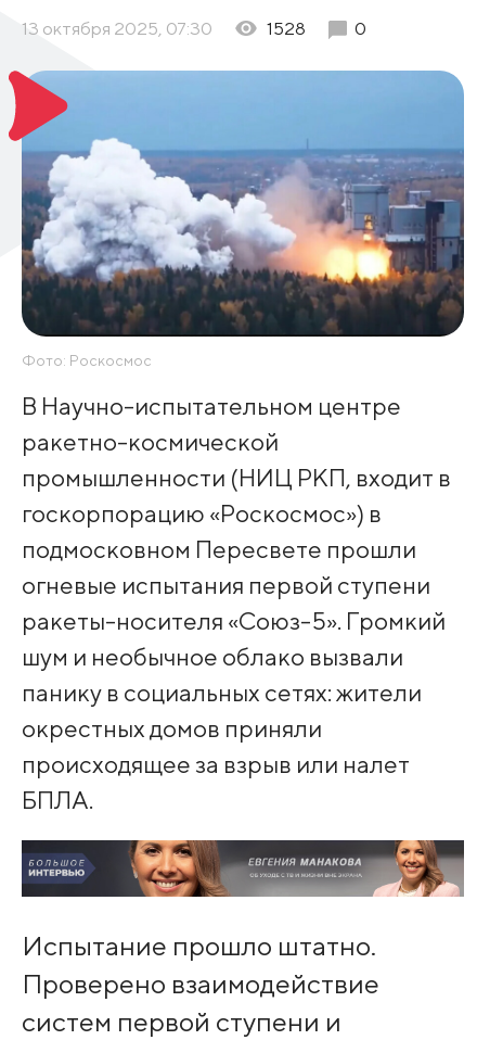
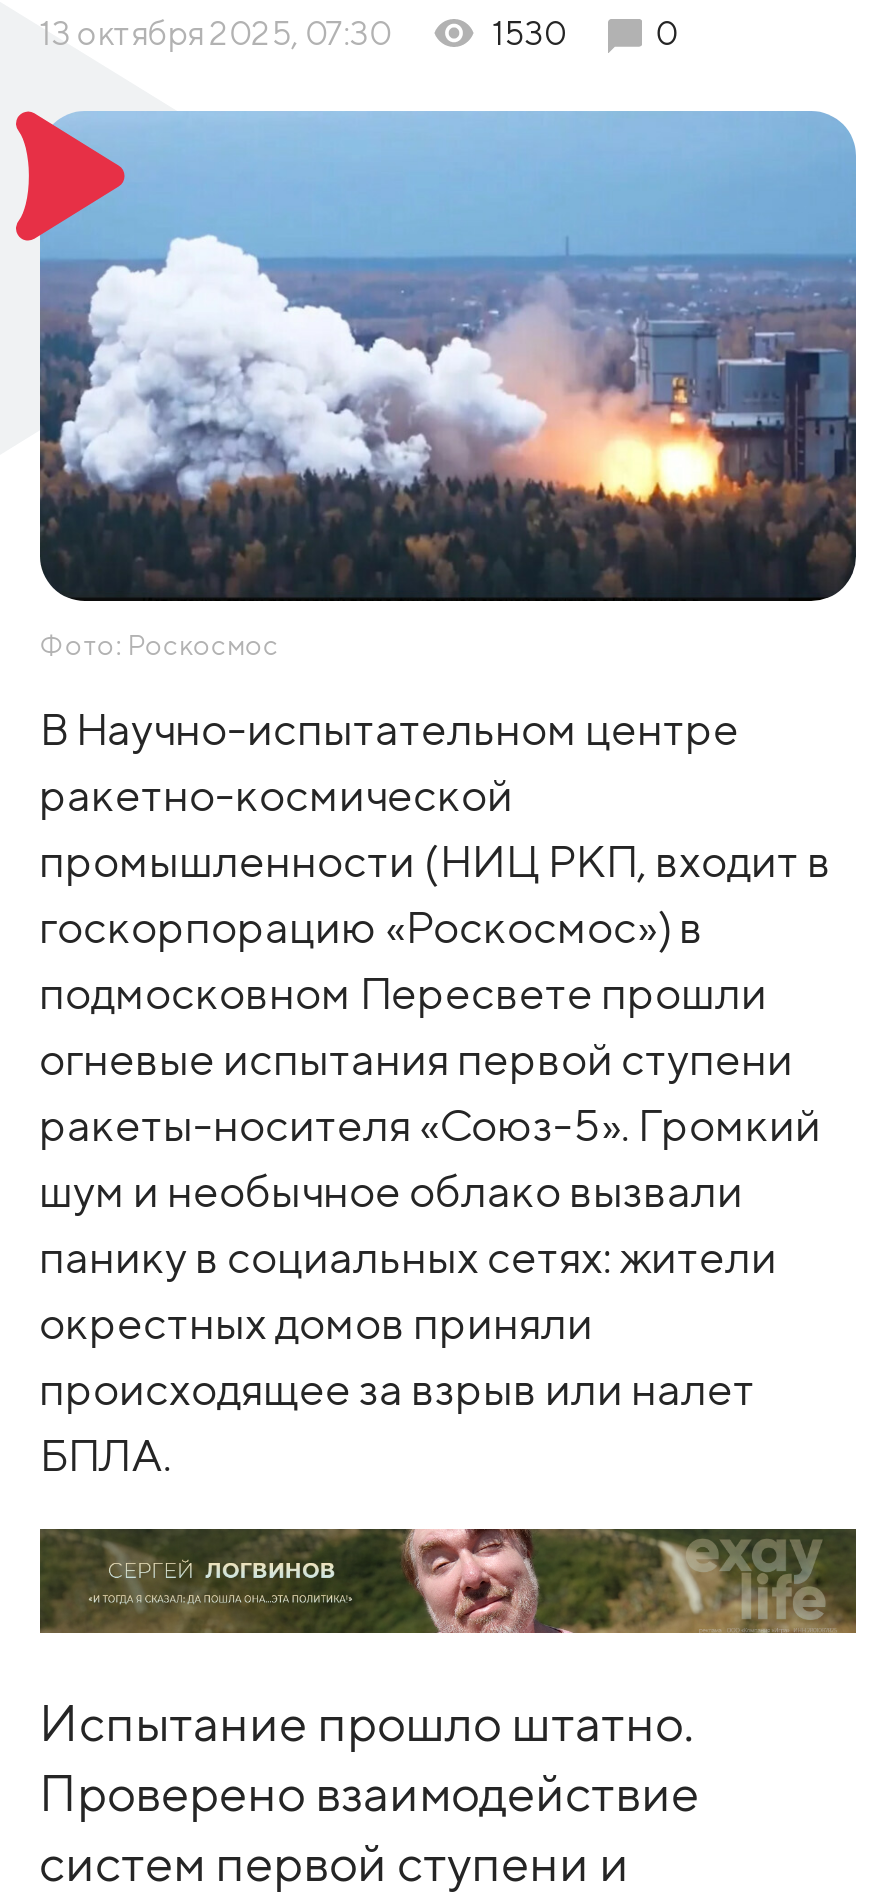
- 1528
+ 1530

- [image]
+ [image]
